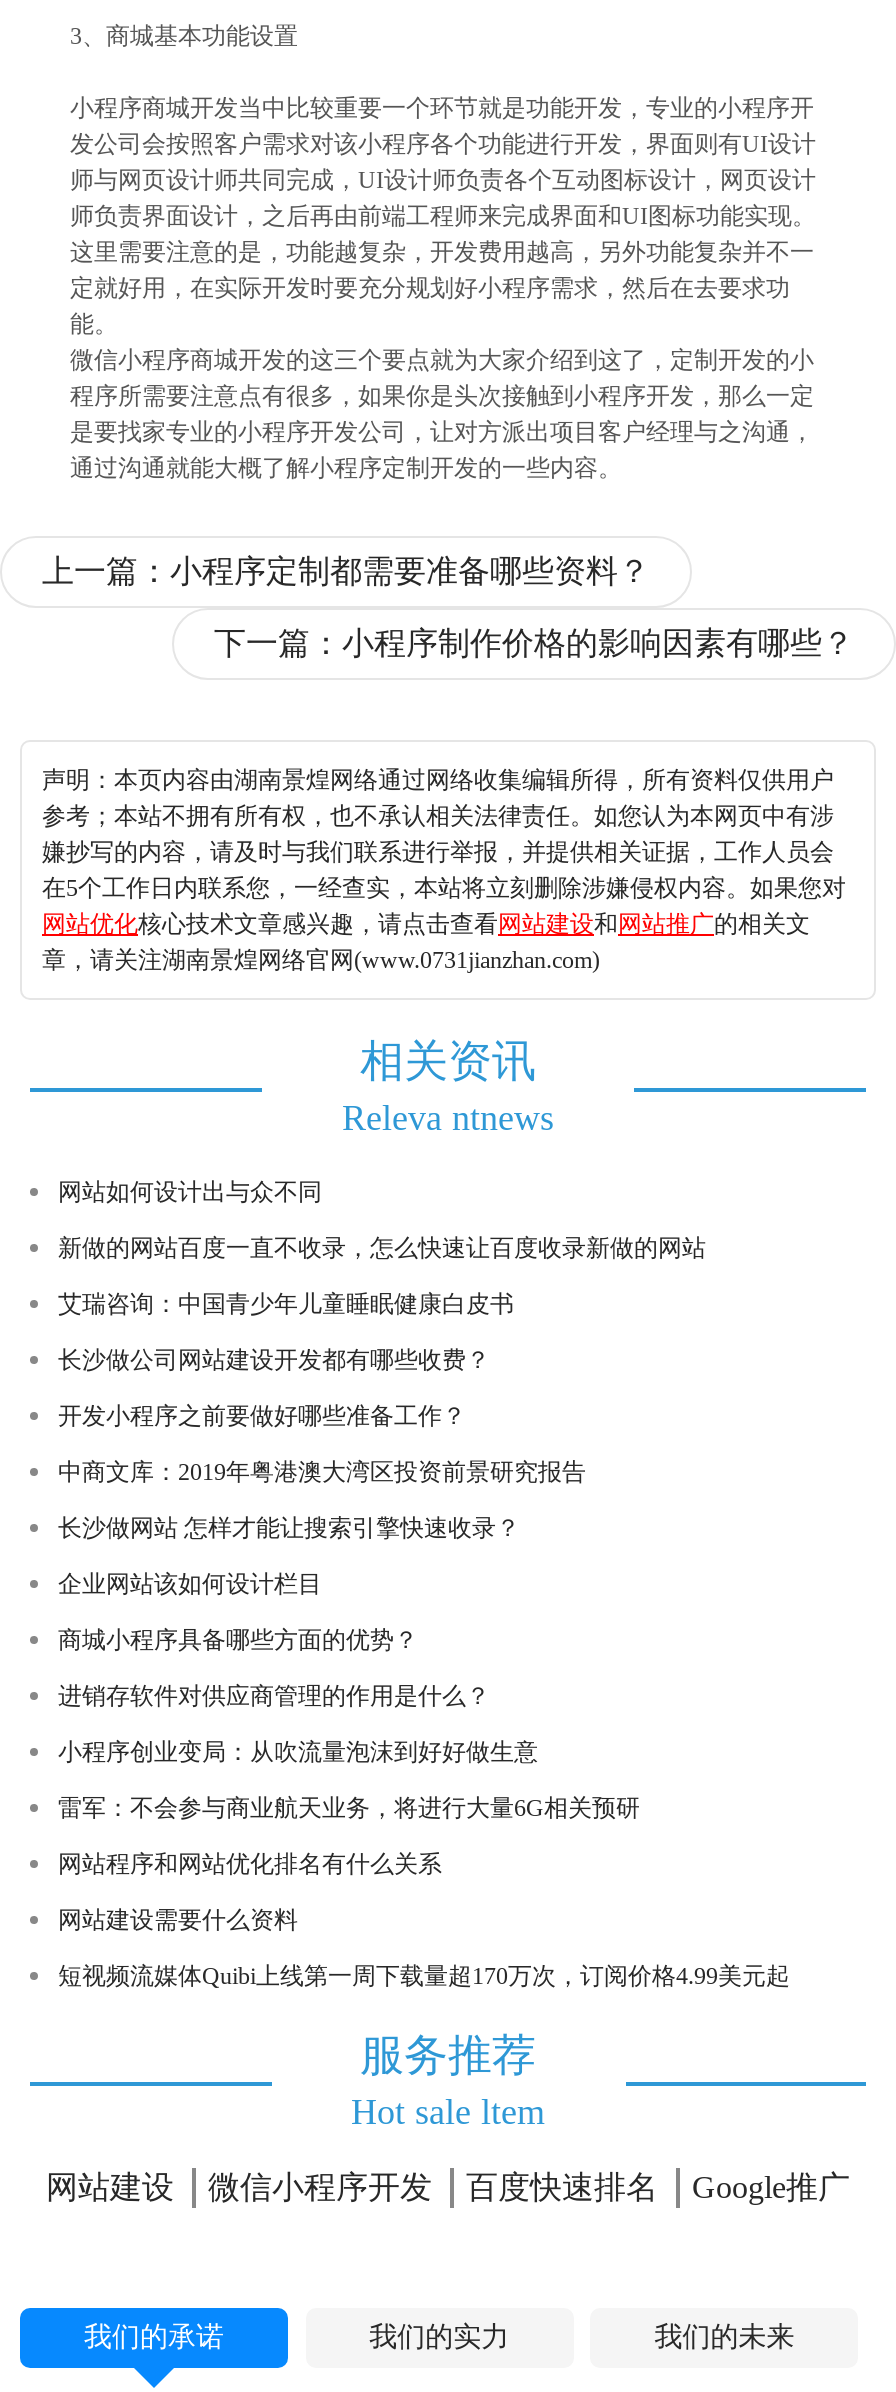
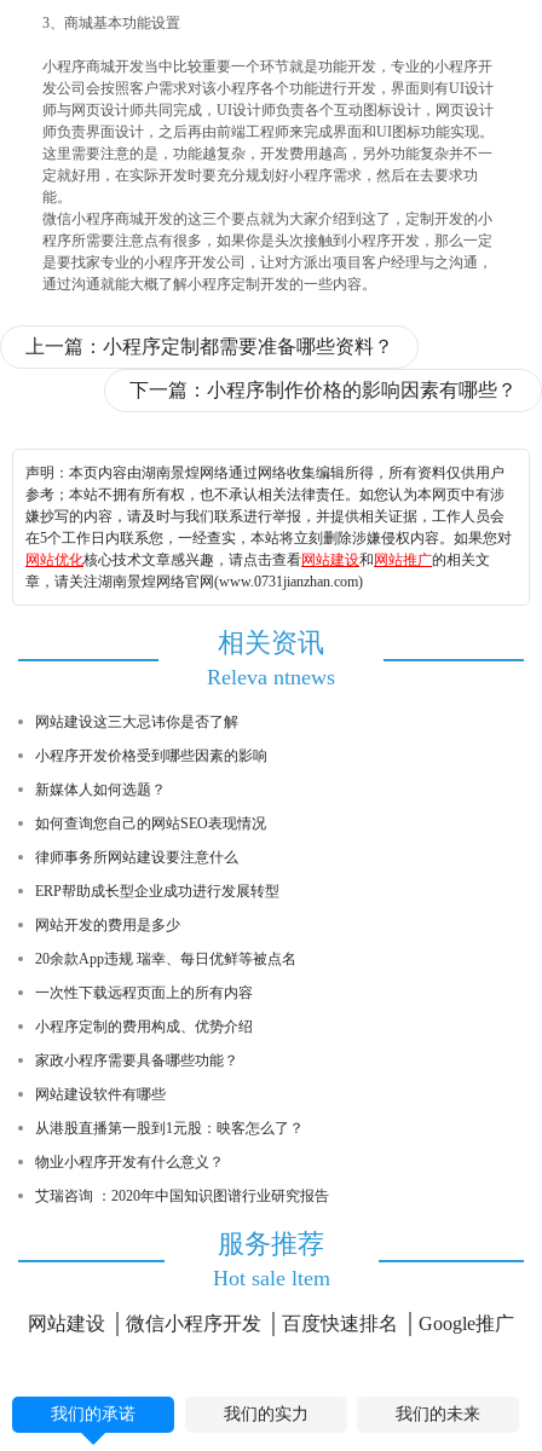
- 网站如何设计出与众不同
+ 网站建设这三大忌讳你是否了解

- 新做的网站百度一直不收录，怎么快速让百度收录新做的网站
+ 小程序开发价格受到哪些因素的影响

- 艾瑞咨询：中国青少年儿童睡眠健康白皮书
+ 新媒体人如何选题？

- 长沙做公司网站建设开发都有哪些收费？
+ 如何查询您自己的网站SEO表现情况

- 开发小程序之前要做好哪些准备工作？
+ 律师事务所网站建设要注意什么

- 中商文库：2019年粤港澳大湾区投资前景研究报告
+ ERP帮助成长型企业成功进行发展转型

- 长沙做网站 怎样才能让搜索引擎快速收录？
+ 网站开发的费用是多少

- 企业网站该如何设计栏目
+ 20余款App违规 瑞幸、每日优鲜等被点名

- 商城小程序具备哪些方面的优势？
+ 一次性下载远程页面上的所有内容

- 进销存软件对供应商管理的作用是什么？
+ 小程序定制的费用构成、优势介绍

- 小程序创业变局：从吹流量泡沫到好好做生意
+ 家政小程序需要具备哪些功能？

- 雷军：不会参与商业航天业务，将进行大量6G相关预研
+ 网站建设软件有哪些

- 网站程序和网站优化排名有什么关系
+ 从港股直播第一股到1元股：映客怎么了？

- 网站建设需要什么资料
+ 物业小程序开发有什么意义？

- 短视频流媒体Quibi上线第一周下载量超170万次，订阅价格4.99美元起
+ 艾瑞咨询 ：2020年中国知识图谱行业研究报告
